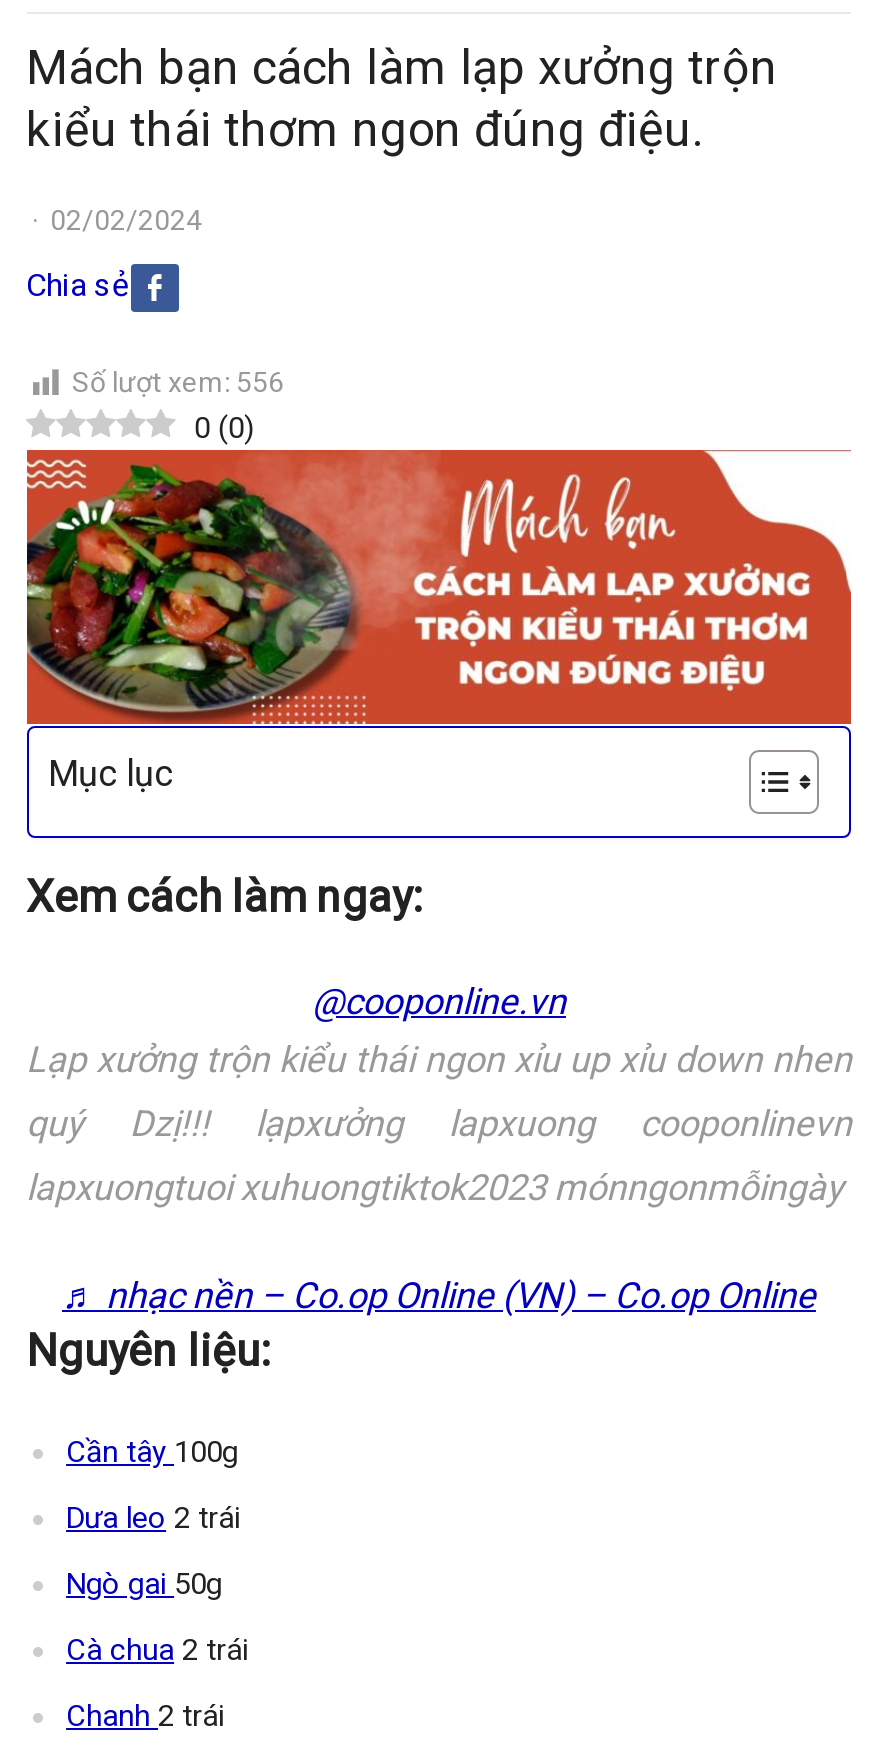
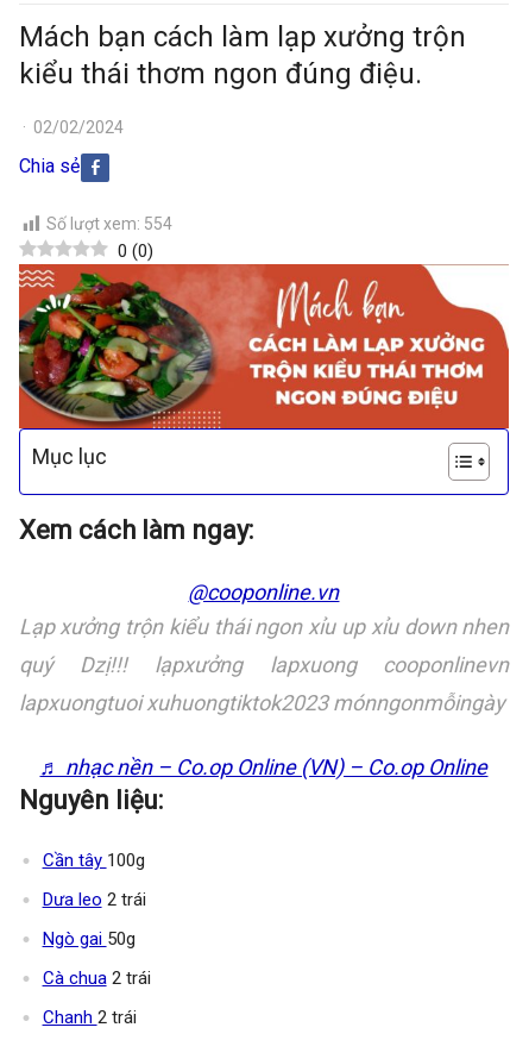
- Số lượt xem: 556
+ Số lượt xem: 554
